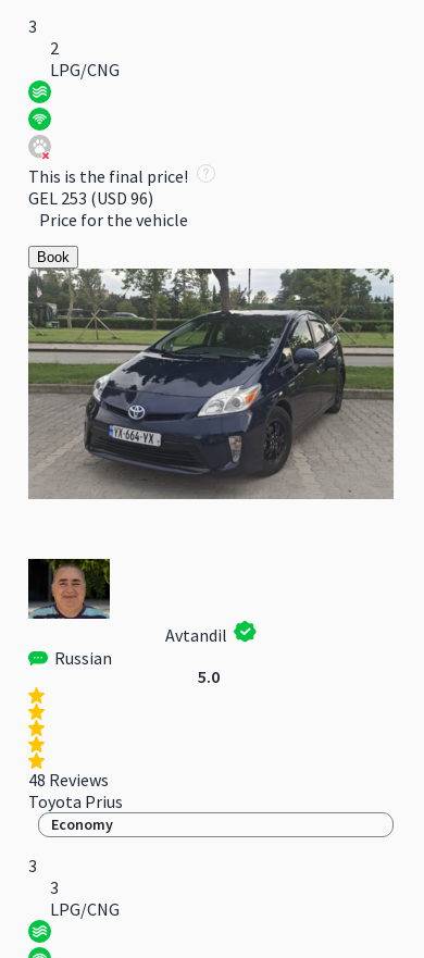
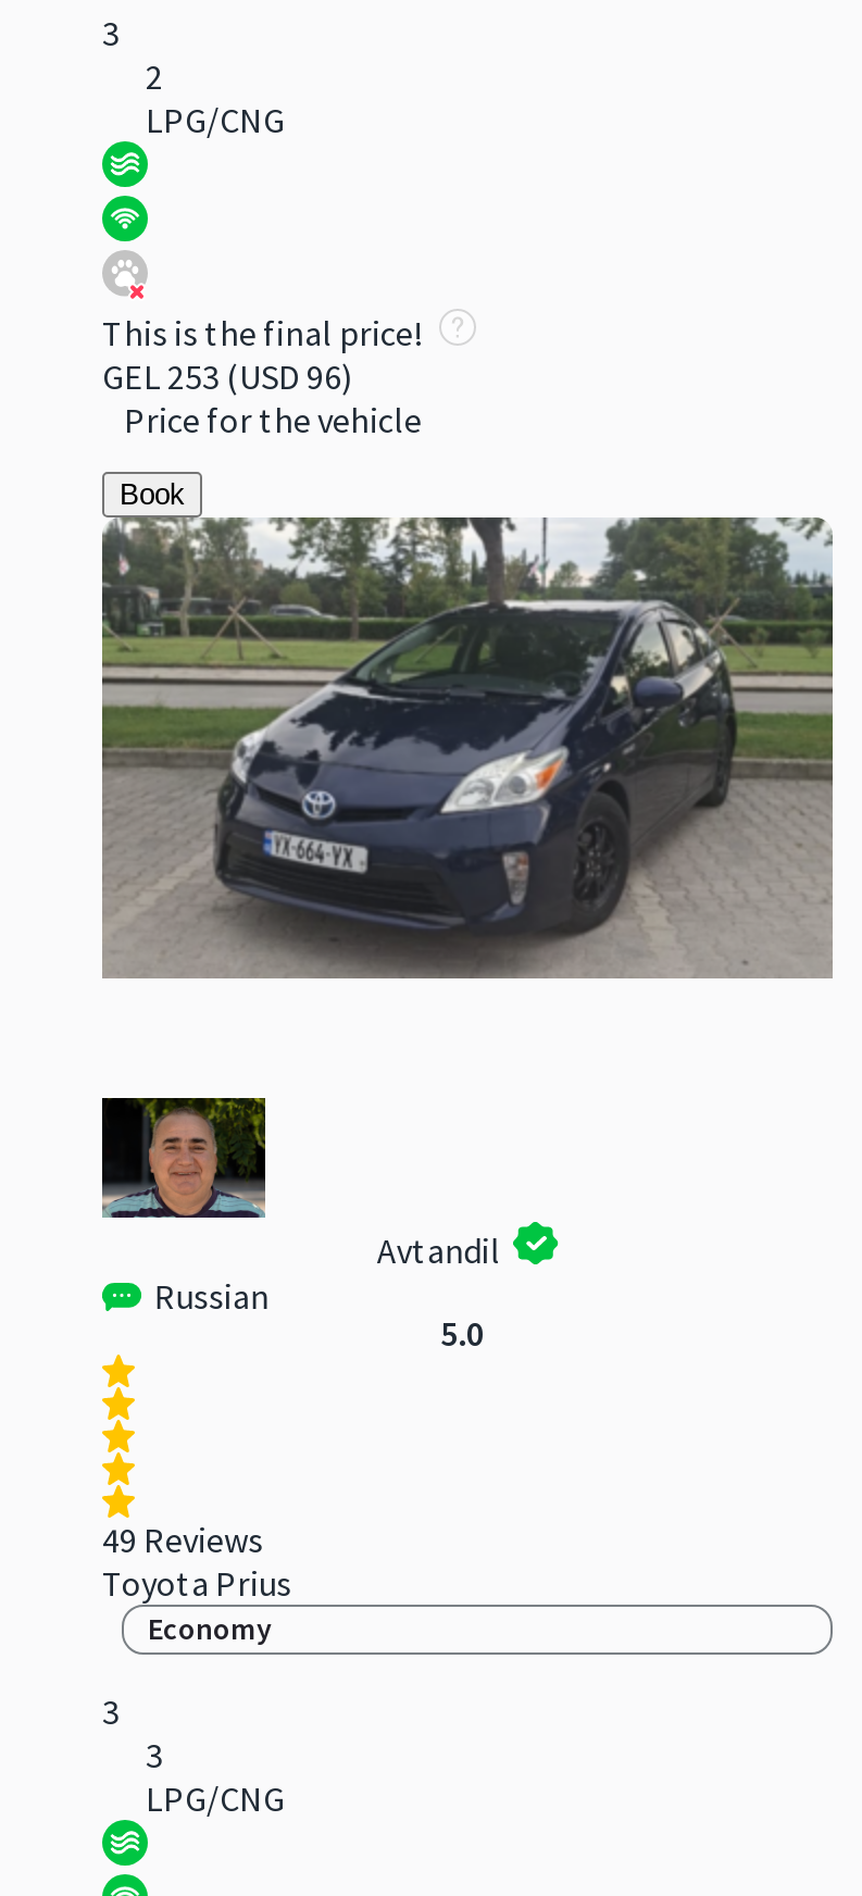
- 48 Reviews
+ 49 Reviews
